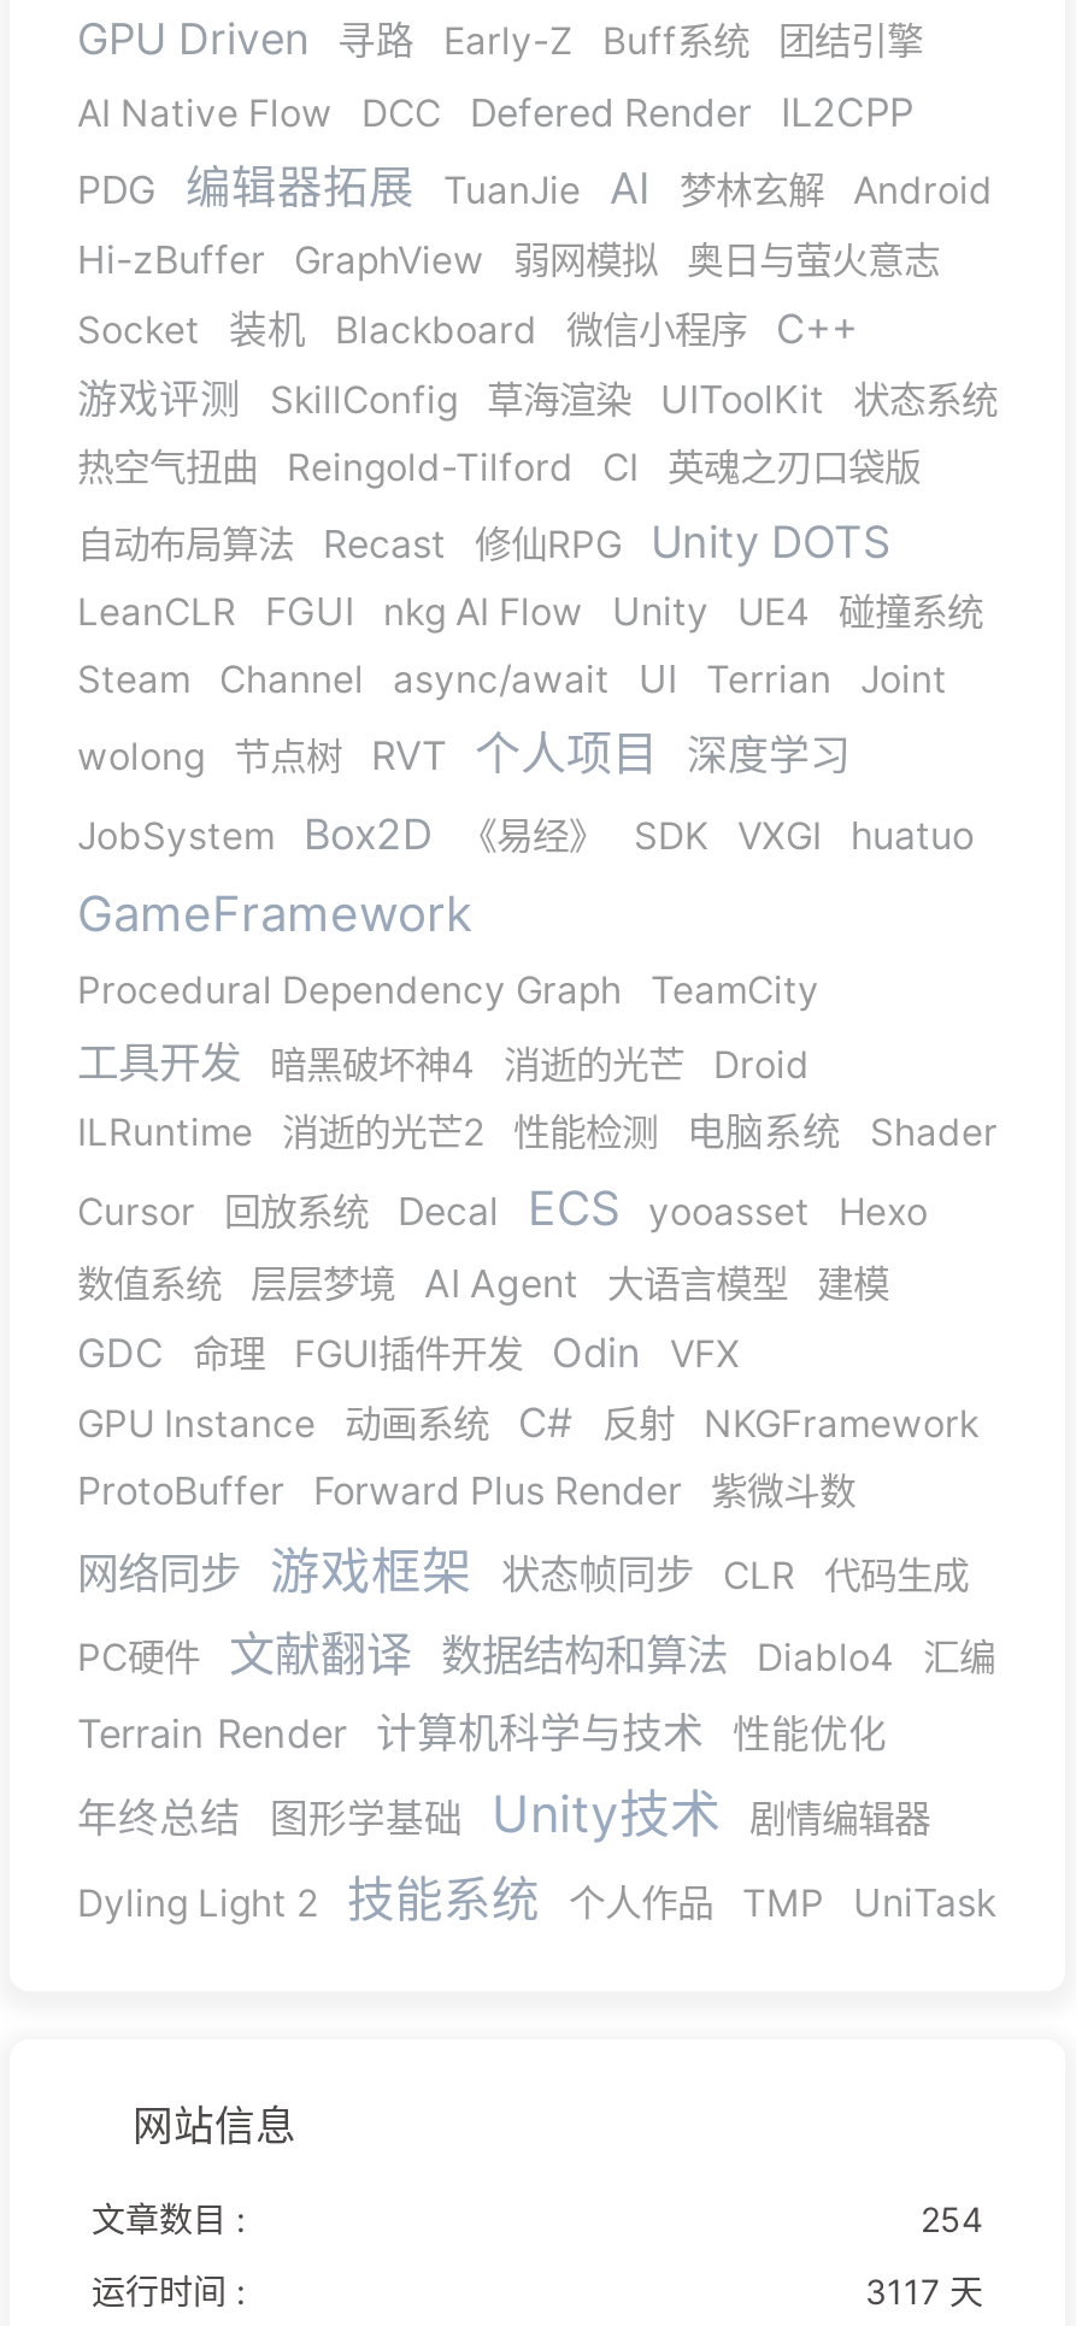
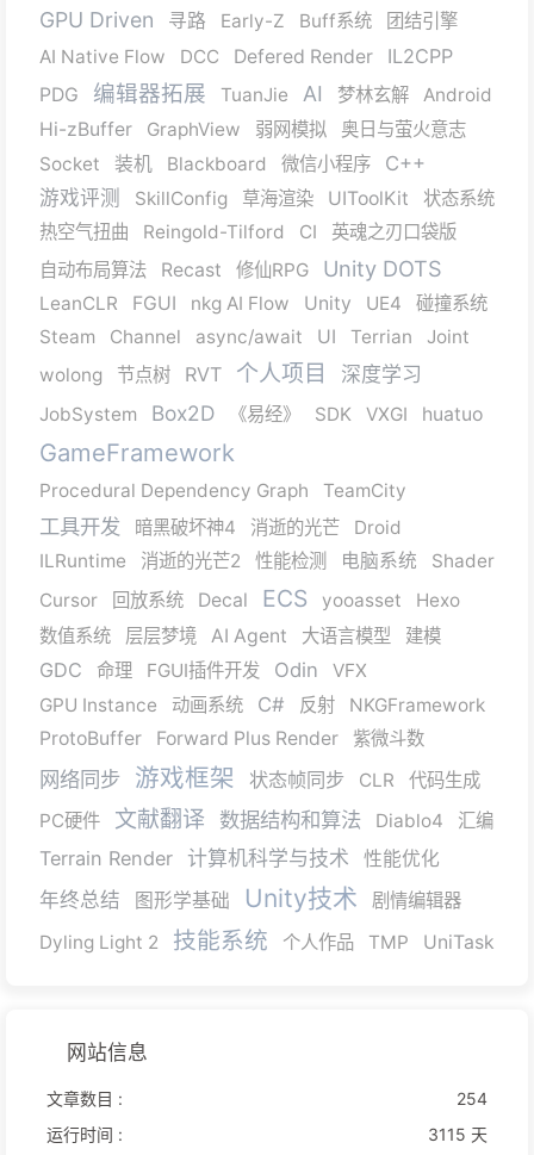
- 3117 天
+ 3115 天
